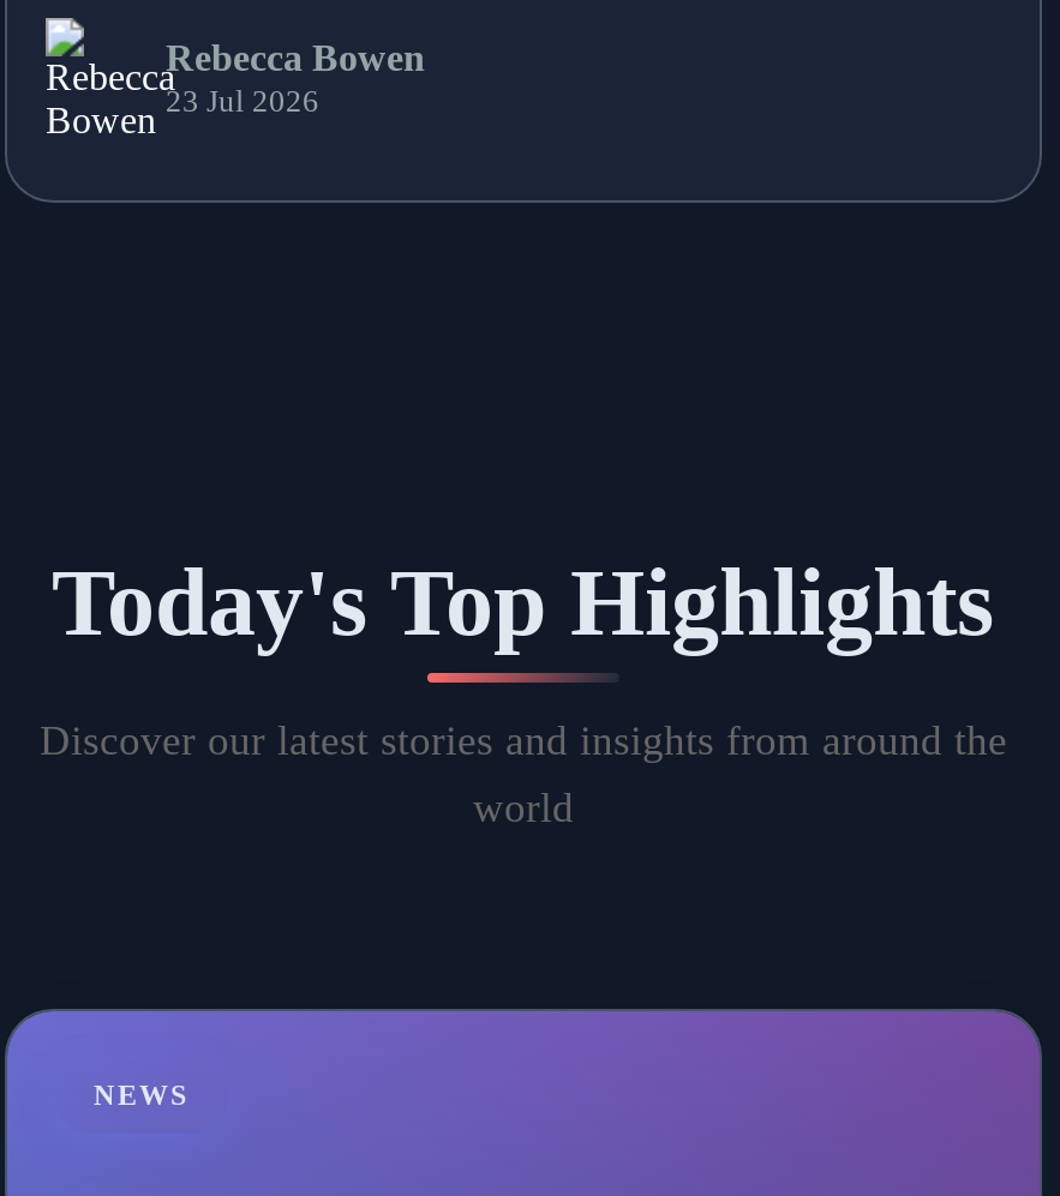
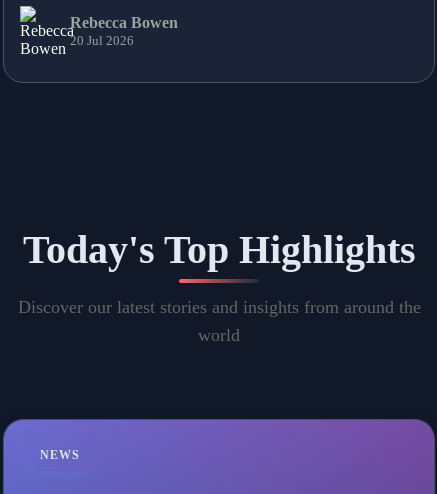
- 23 Jul 2026
+ 20 Jul 2026
